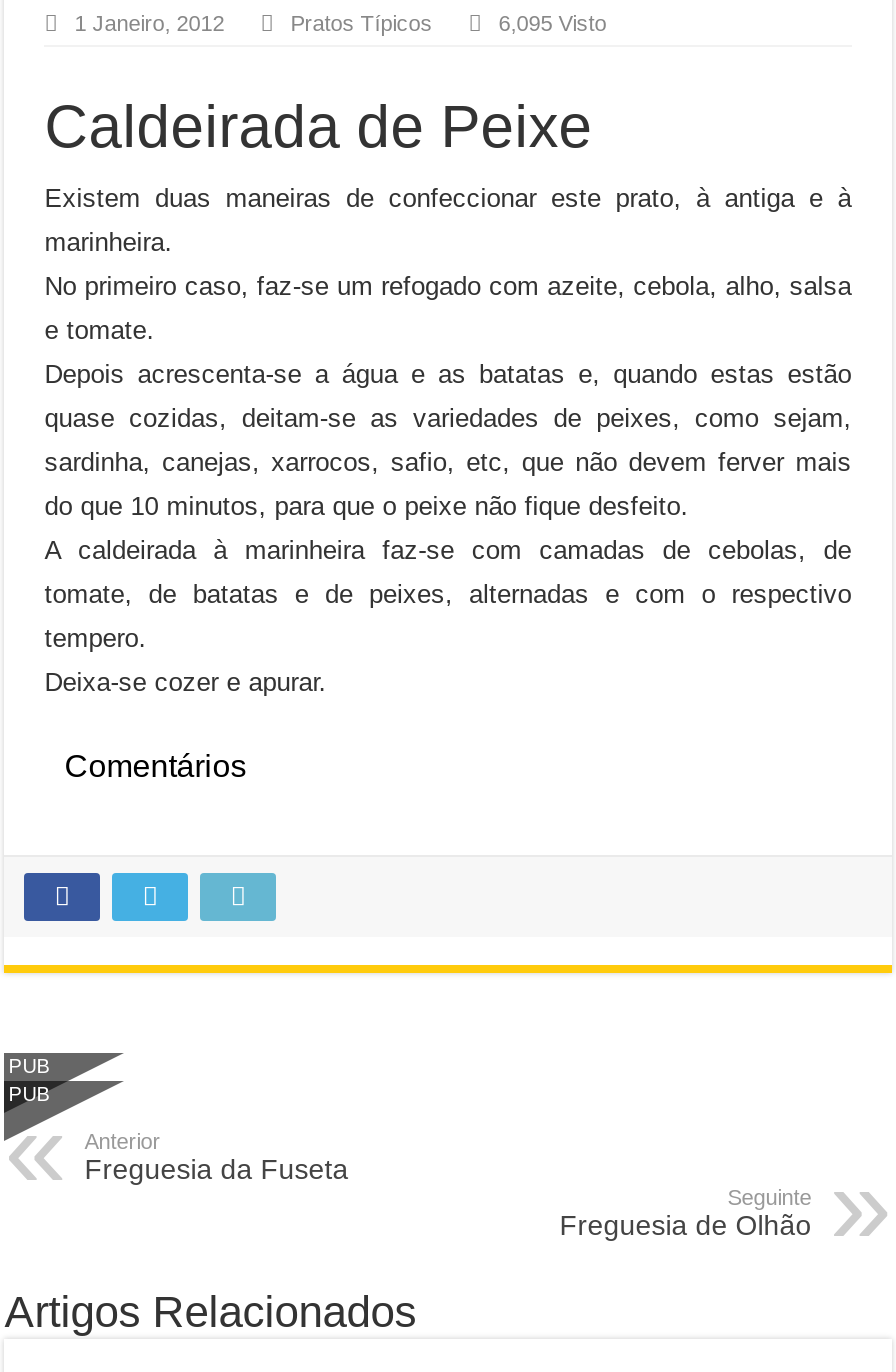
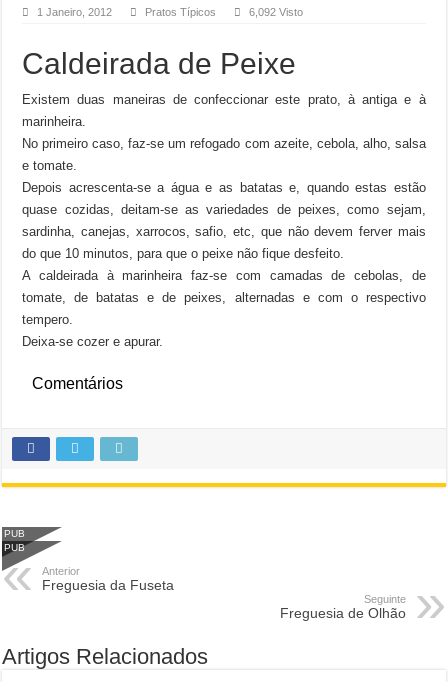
- 6,095 Visto
+ 6,092 Visto
